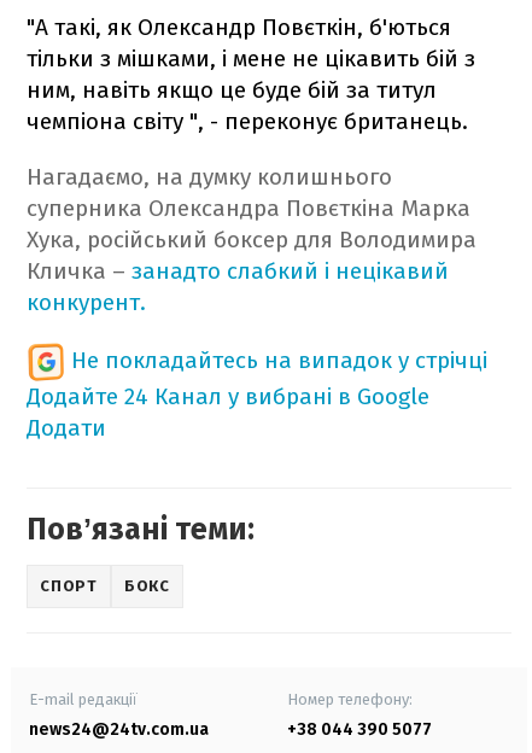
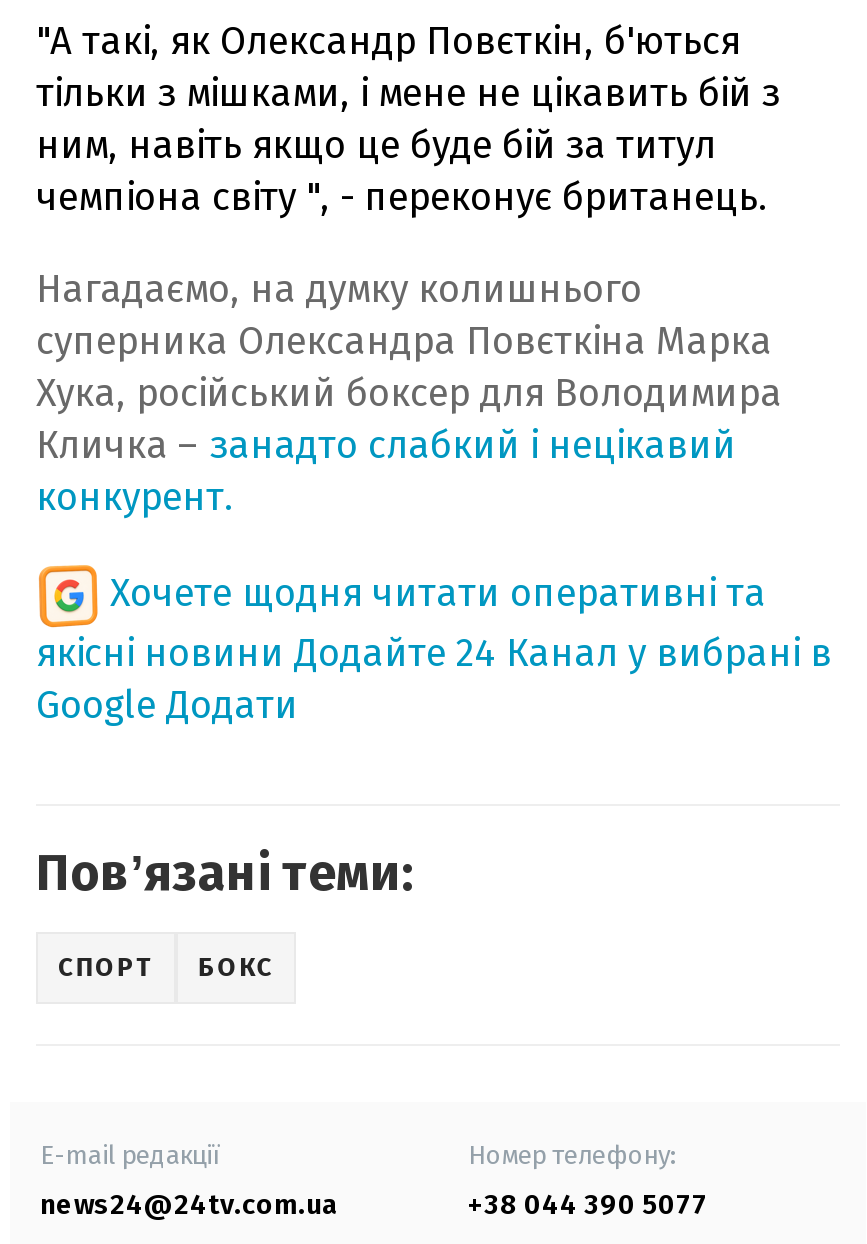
- Не покладайтесь на випадок у стрічці
- Додайте 24 Канал у вибрані в Google
- Додати
+ Хочете щодня читати оперативні та
+ якісні новини Додайте 24 Канал у вибрані в
+ Google Додати
